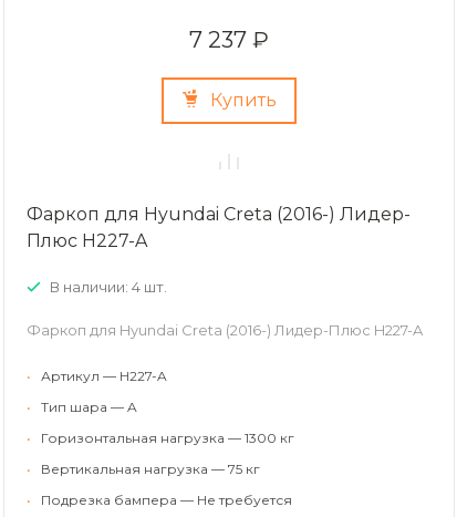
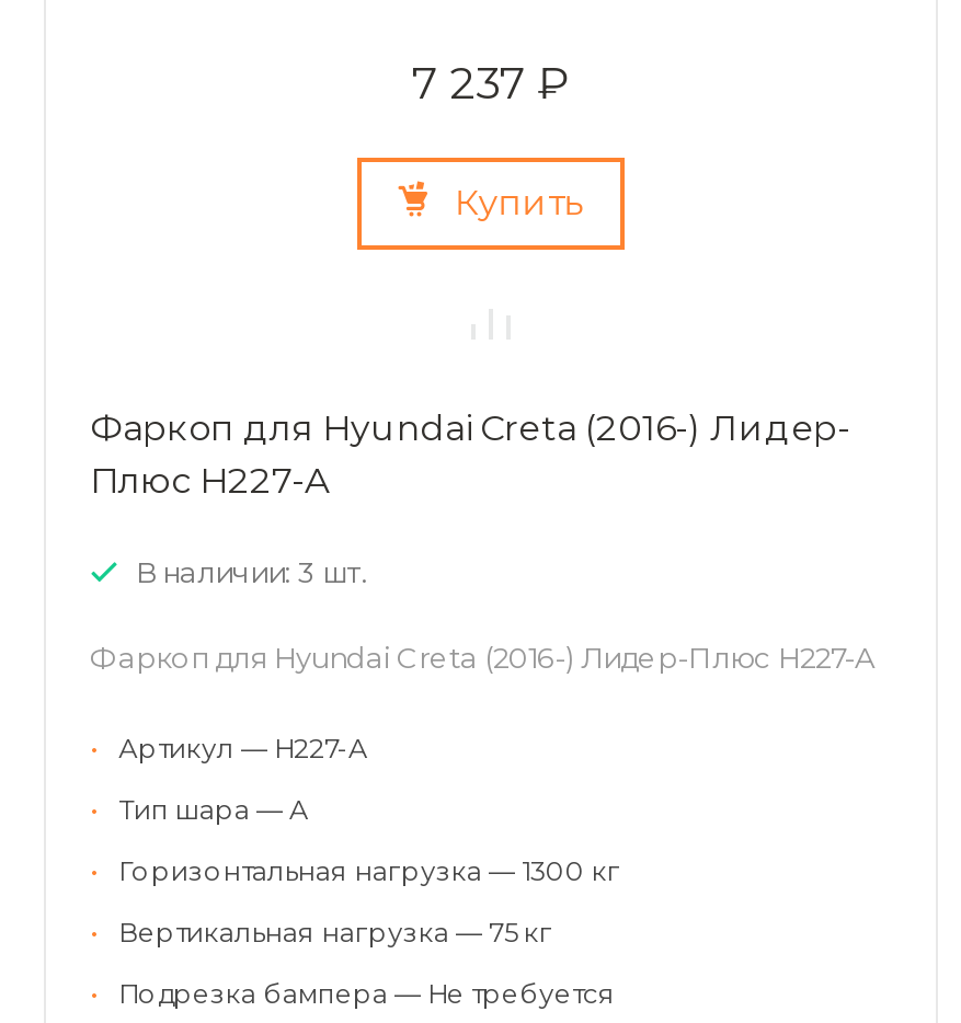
- В наличии: 4 шт.
+ В наличии: 3 шт.
